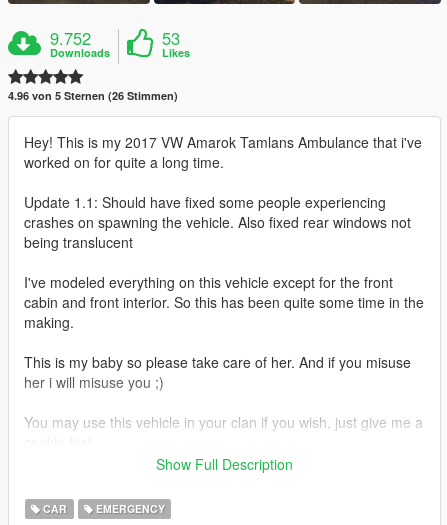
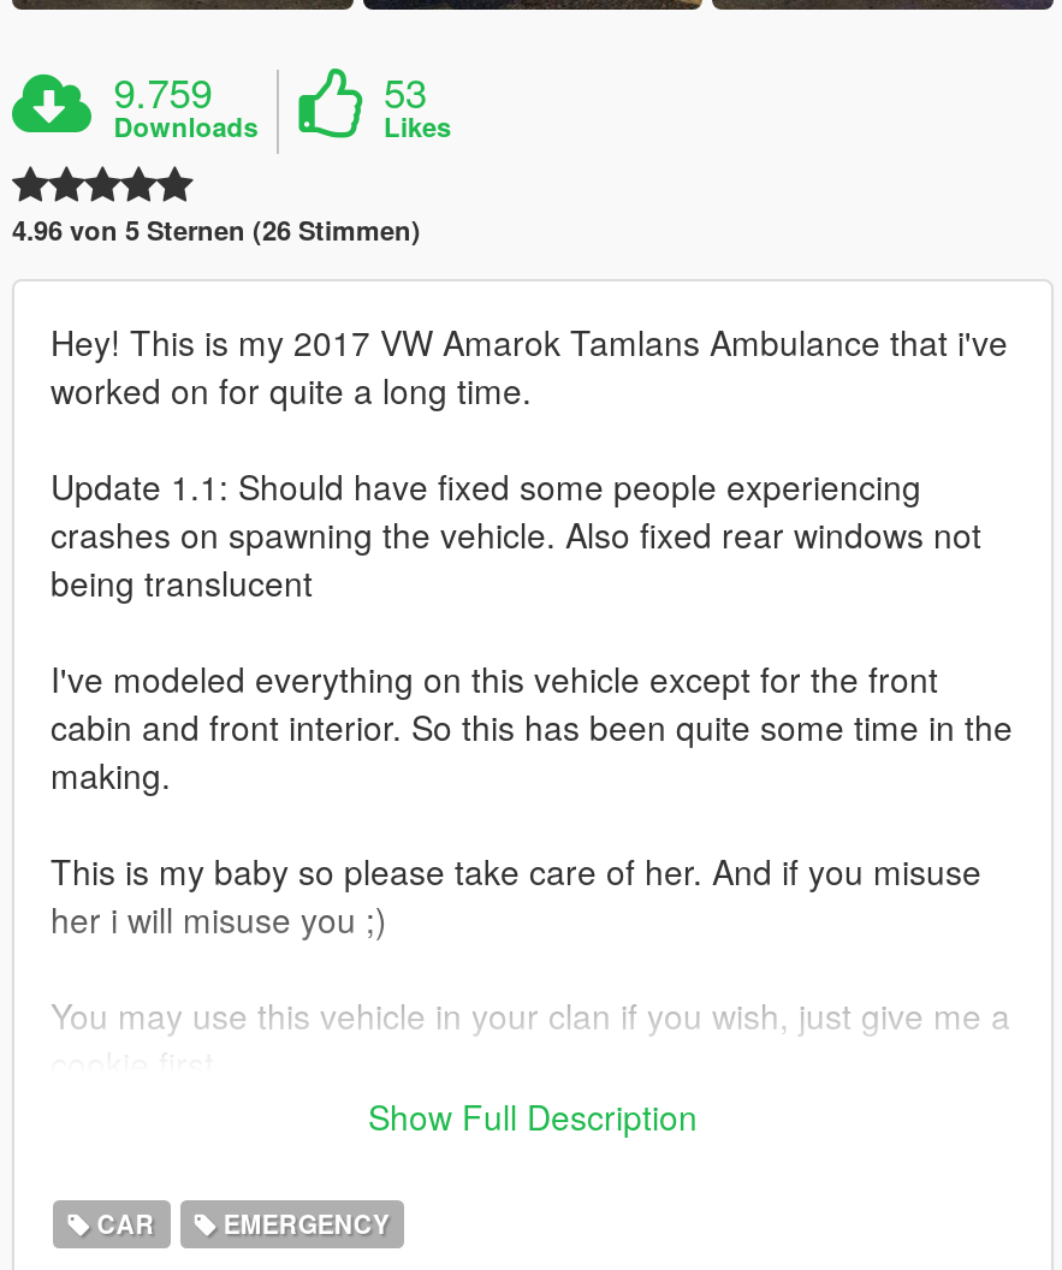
- 9.752
+ 9.759
